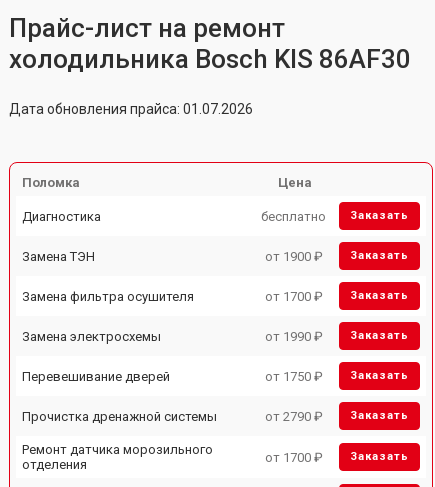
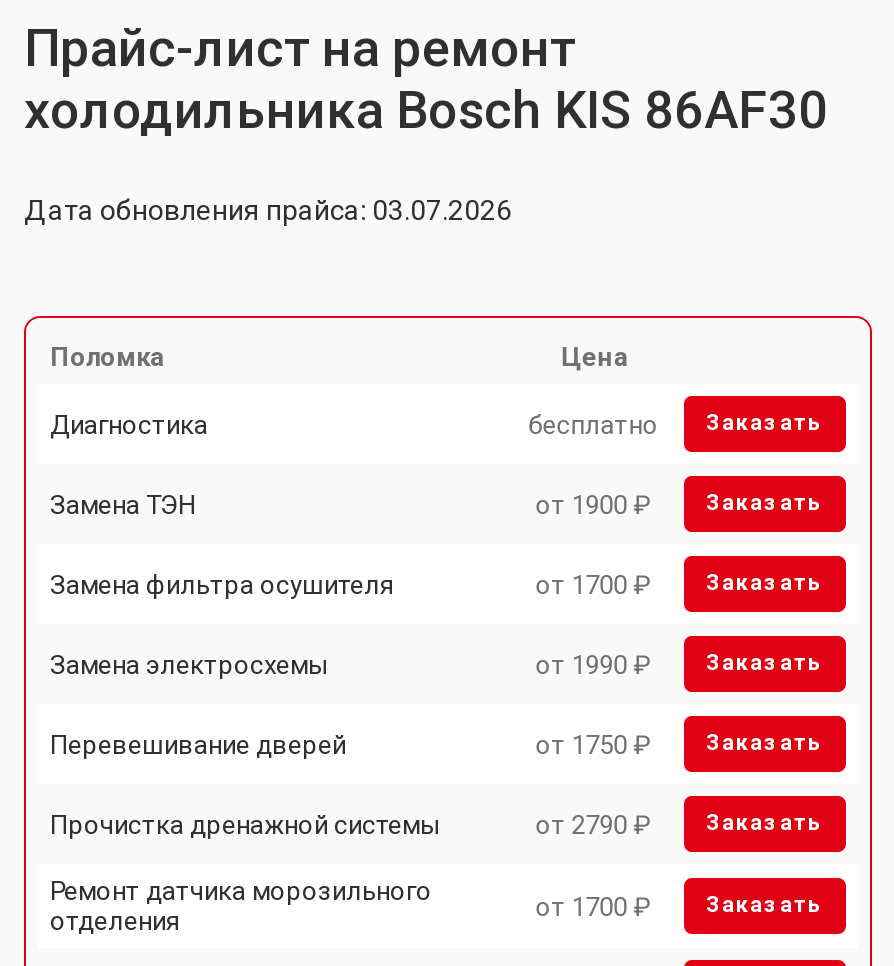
- Дата обновления прайса: 01.07.2026
+ Дата обновления прайса: 03.07.2026
